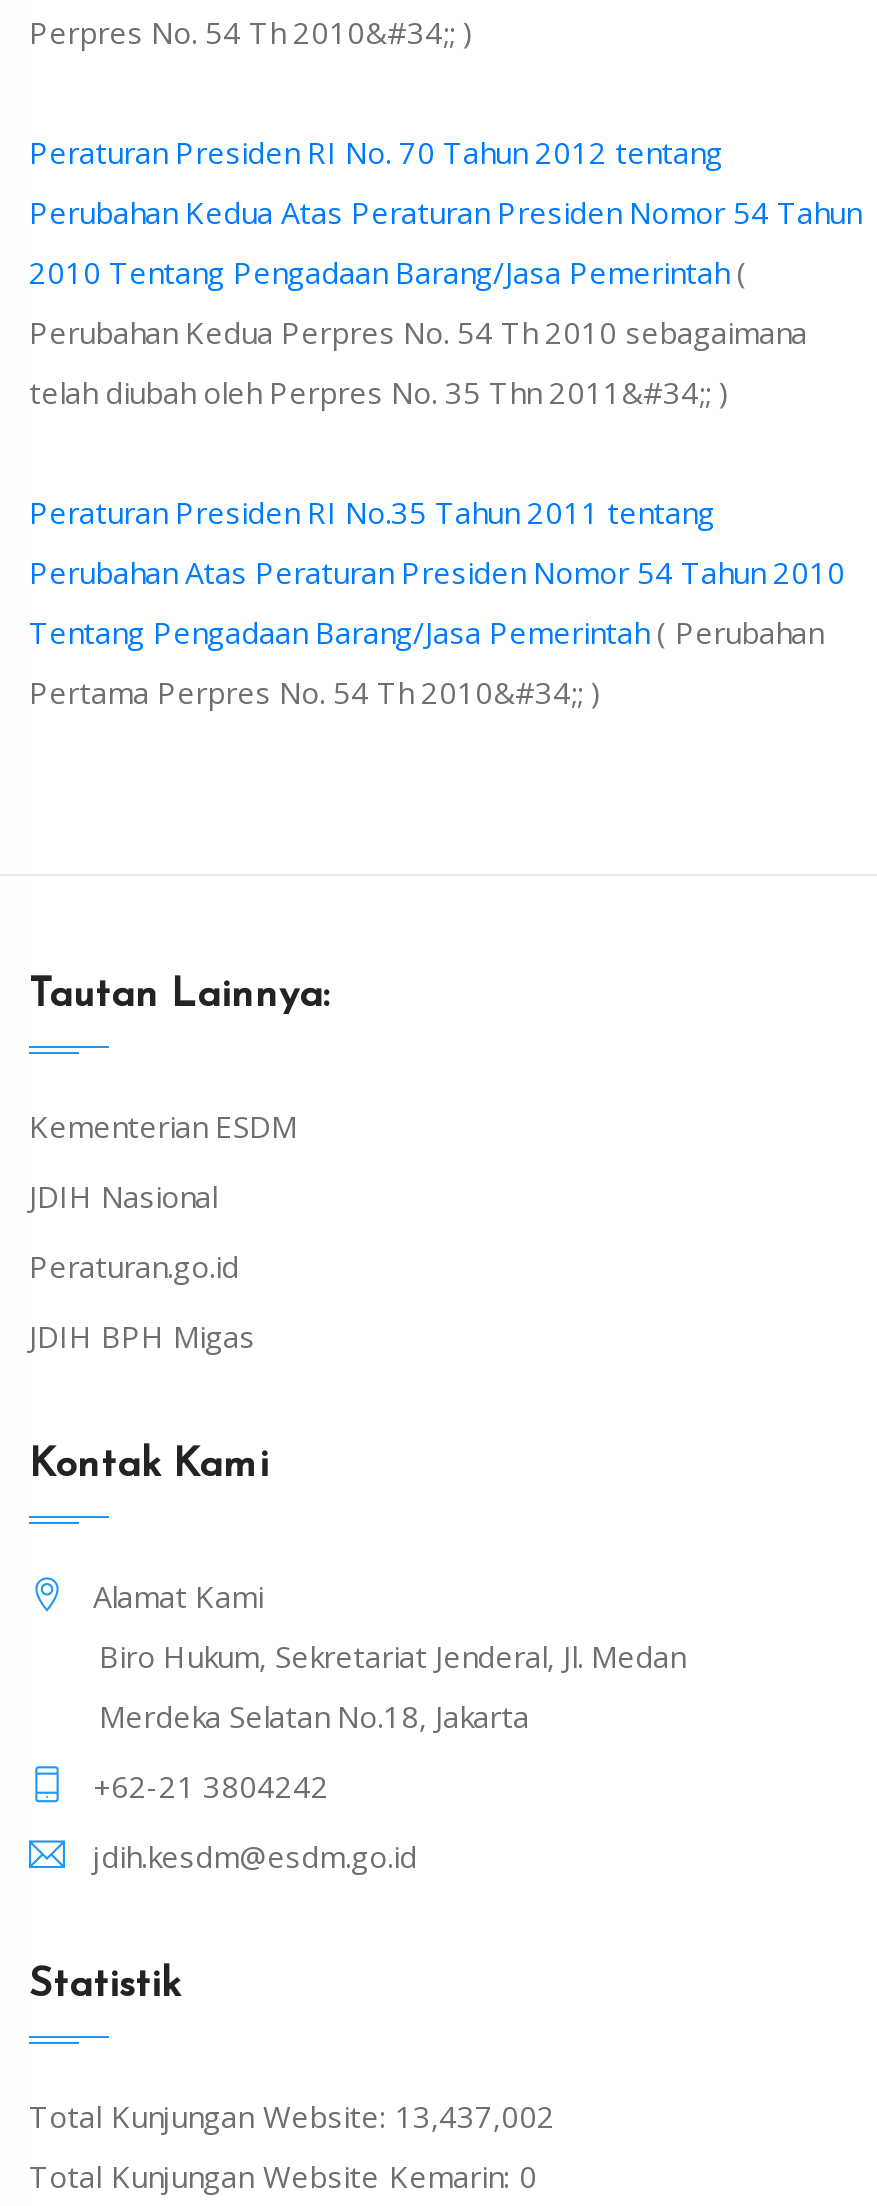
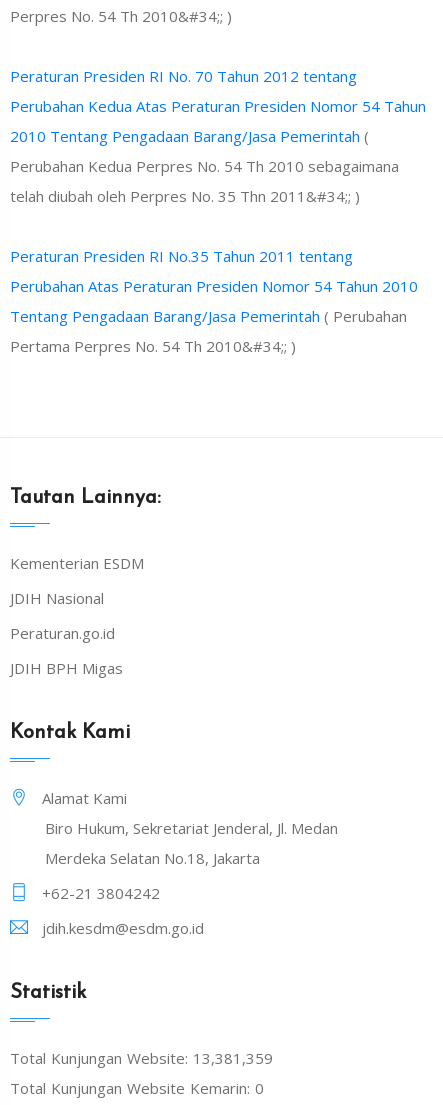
- Total Kunjungan Website: 13,437,002
+ Total Kunjungan Website: 13,381,359
